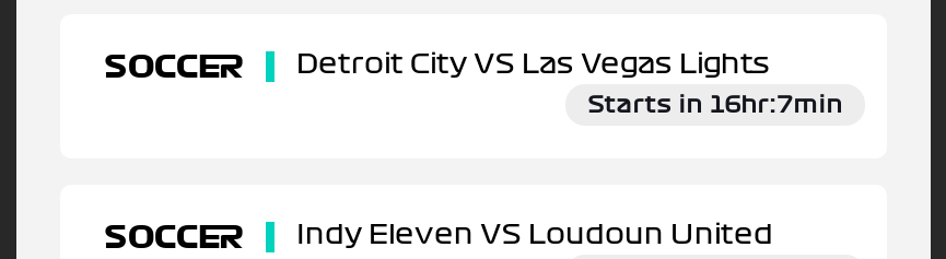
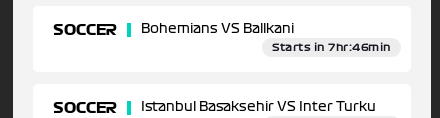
- Detroit City VS Las Vegas Lights
+ Bohemians VS Ballkani

- Starts in 16hr:7min
+ Starts in 7hr:46min

- Indy Eleven VS Loudoun United
+ Istanbul Basaksehir VS Inter Turku
